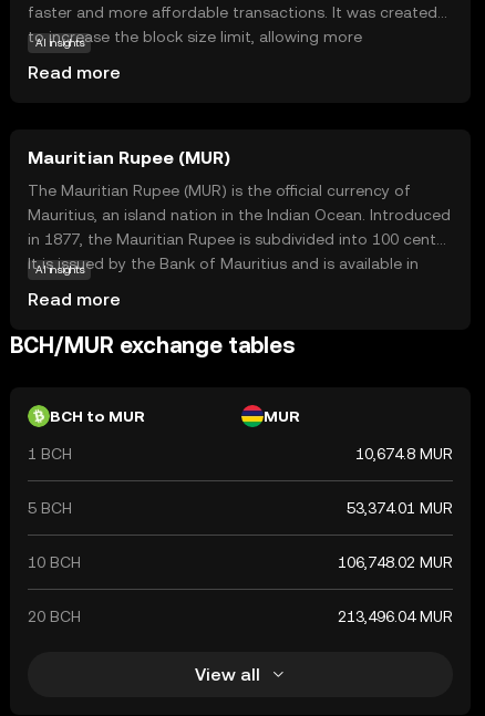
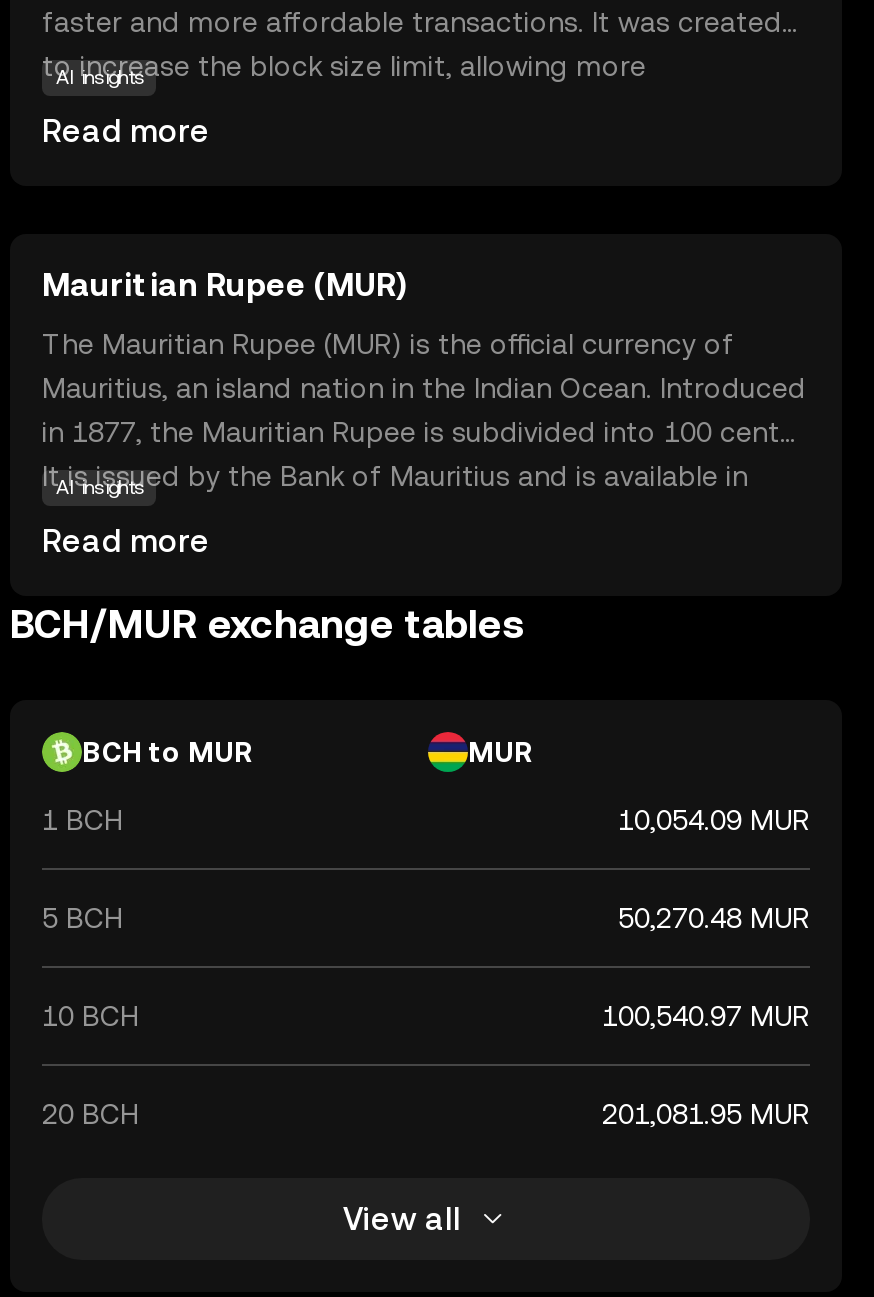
- 10,674.8 MUR
+ 10,054.09 MUR

- 53,374.01 MUR
+ 50,270.48 MUR

- 106,748.02 MUR
+ 100,540.97 MUR

- 213,496.04 MUR
+ 201,081.95 MUR
